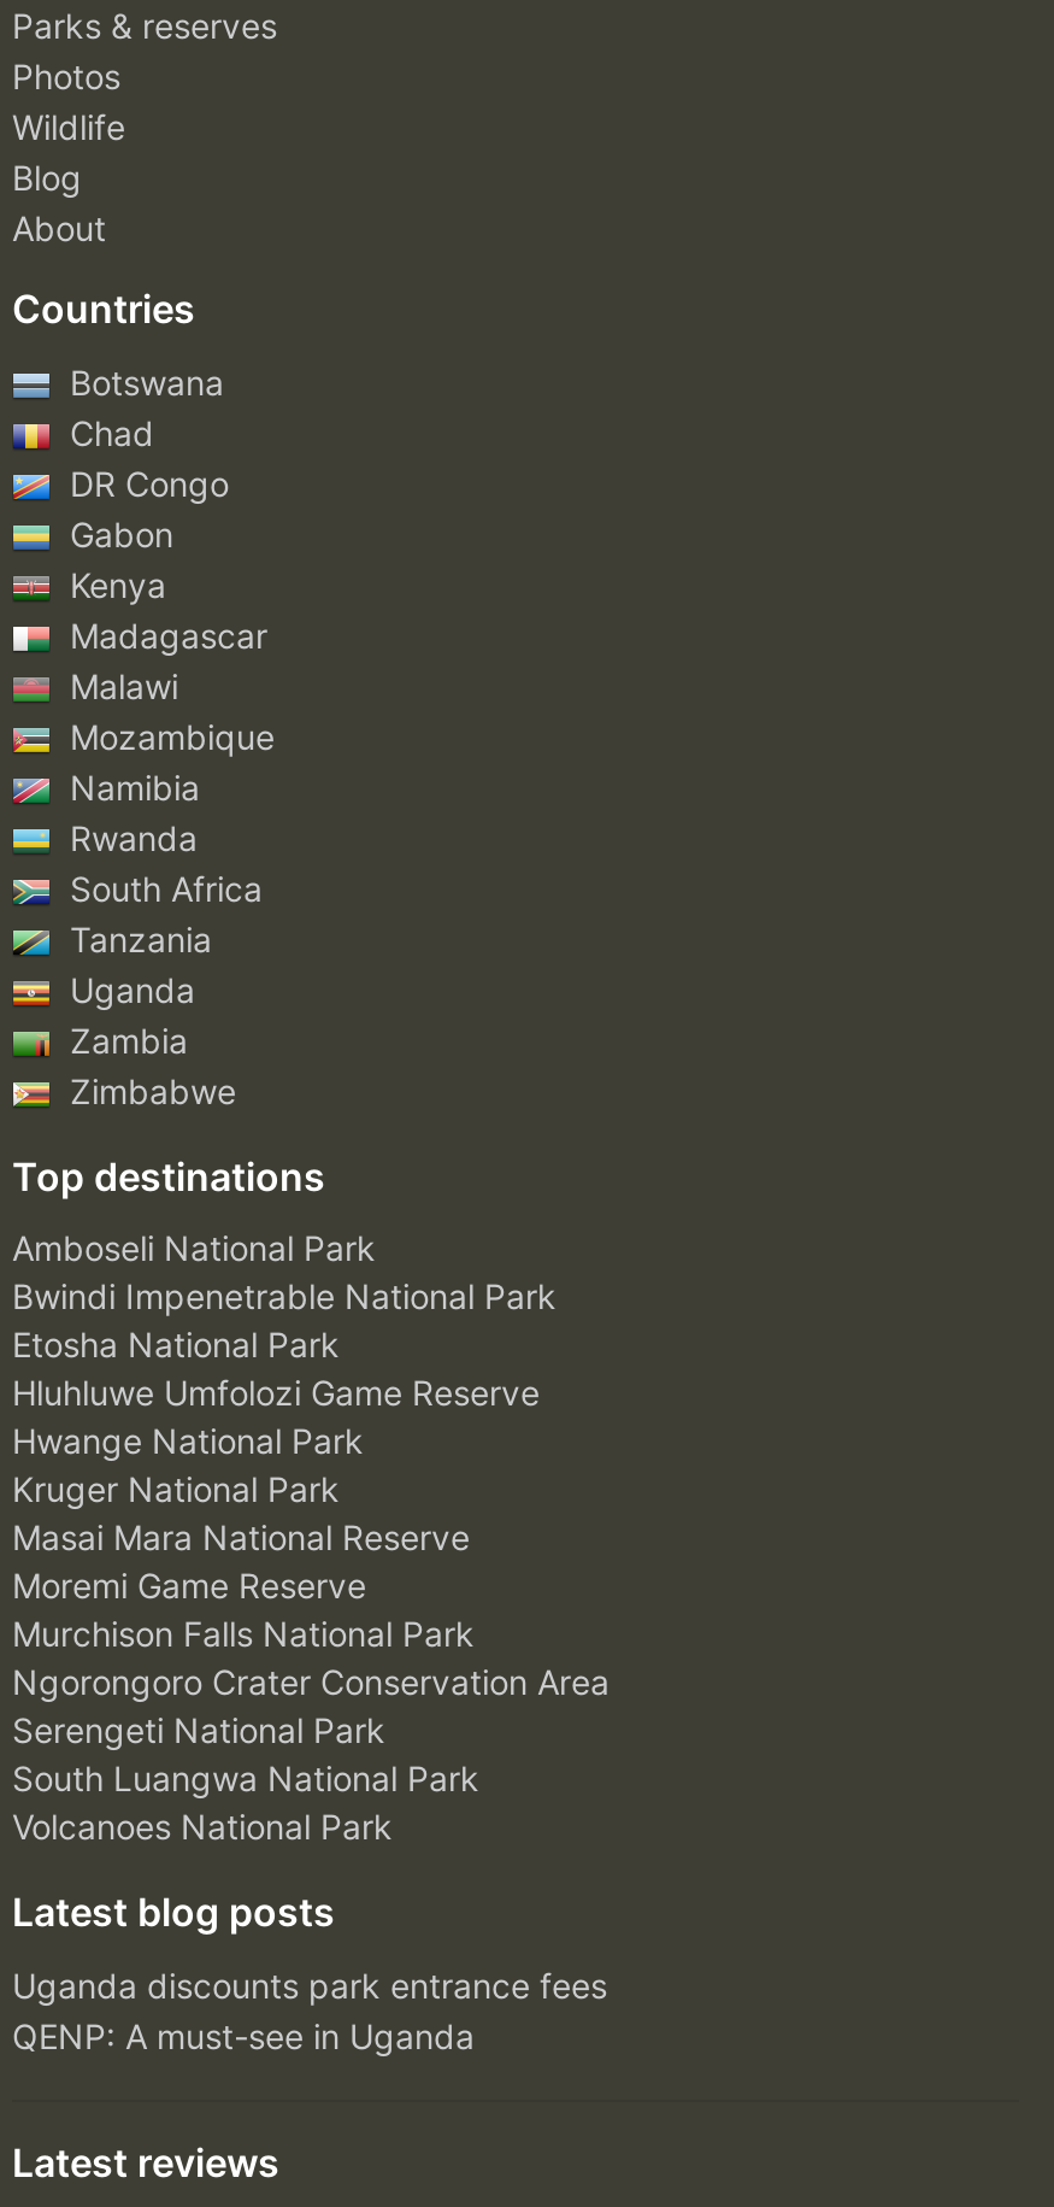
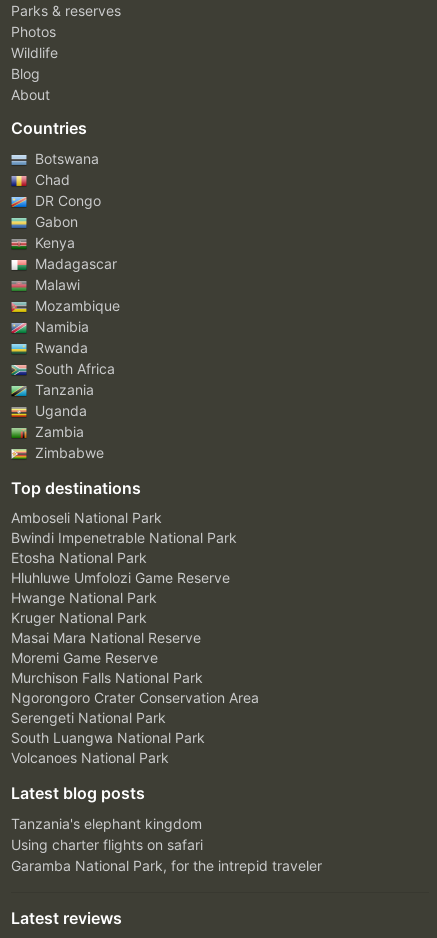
- Uganda discounts park entrance fees
- QENP: A must-see in Uganda
+ Tanzania's elephant kingdom
+ Using charter flights on safari
+ Garamba National Park, for the intrepid traveler
